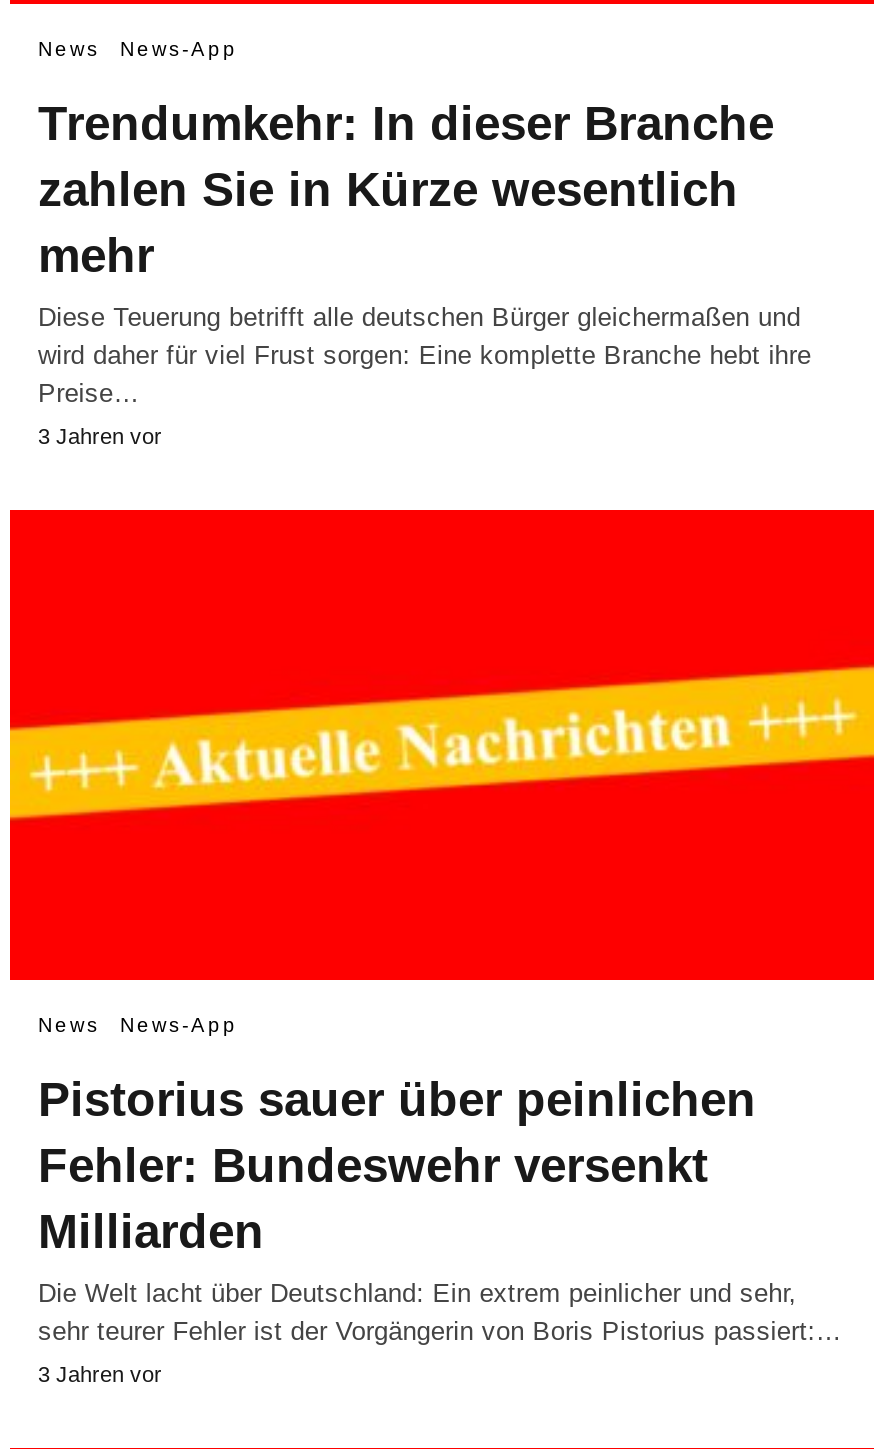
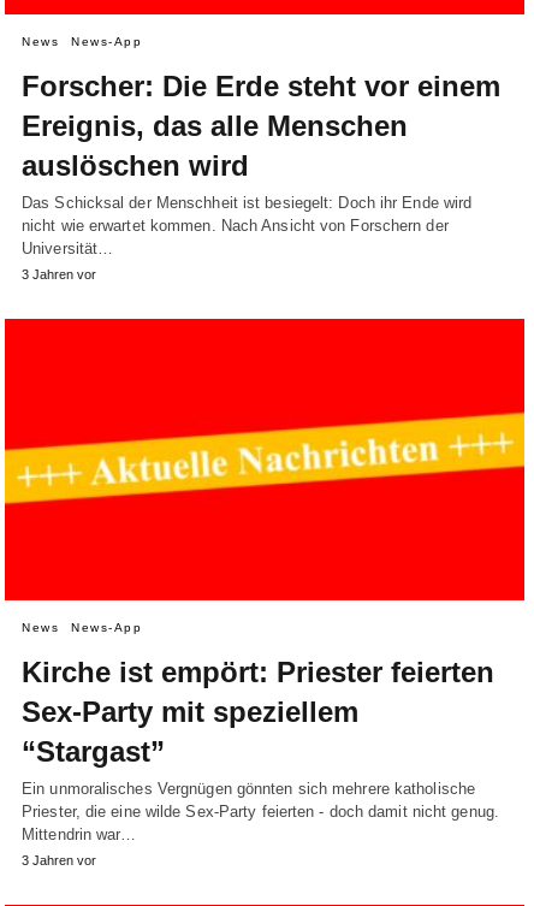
- Trendumkehr: In dieser Branche
- zahlen Sie in Kürze wesentlich
- mehr
- Diese Teuerung betrifft alle deutschen Bürger gleichermaßen und
- wird daher für viel Frust sorgen: Eine komplette Branche hebt ihre
- Preise…
+ Forscher: Die Erde steht vor einem
+ Ereignis, das alle Menschen
+ auslöschen wird
+ Das Schicksal der Menschheit ist besiegelt: Doch ihr Ende wird
+ nicht wie erwartet kommen. Nach Ansicht von Forschern der
+ Universität…

- Pistorius sauer über peinlichen
- Fehler: Bundeswehr versenkt
- Milliarden
- Die Welt lacht über Deutschland: Ein extrem peinlicher und sehr,
- sehr teurer Fehler ist der Vorgängerin von Boris Pistorius passiert:…
+ Kirche ist empört: Priester feierten
+ Sex-Party mit speziellem
+ “Stargast”
+ Ein unmoralisches Vergnügen gönnten sich mehrere katholische
+ Priester, die eine wilde Sex-Party feierten - doch damit nicht genug.
+ Mittendrin war…
